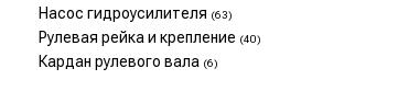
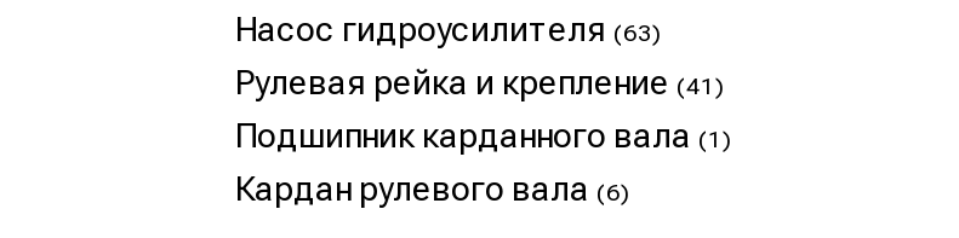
- Рулевая рейка и крепление (40)
+ Рулевая рейка и крепление (41)
+ Подшипник карданного вала (1)
